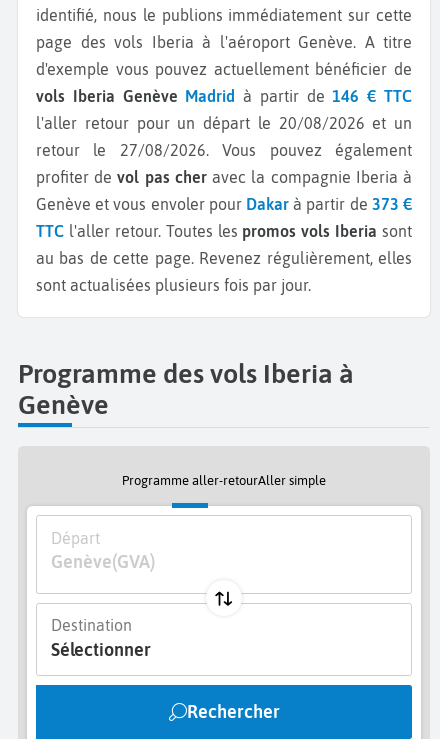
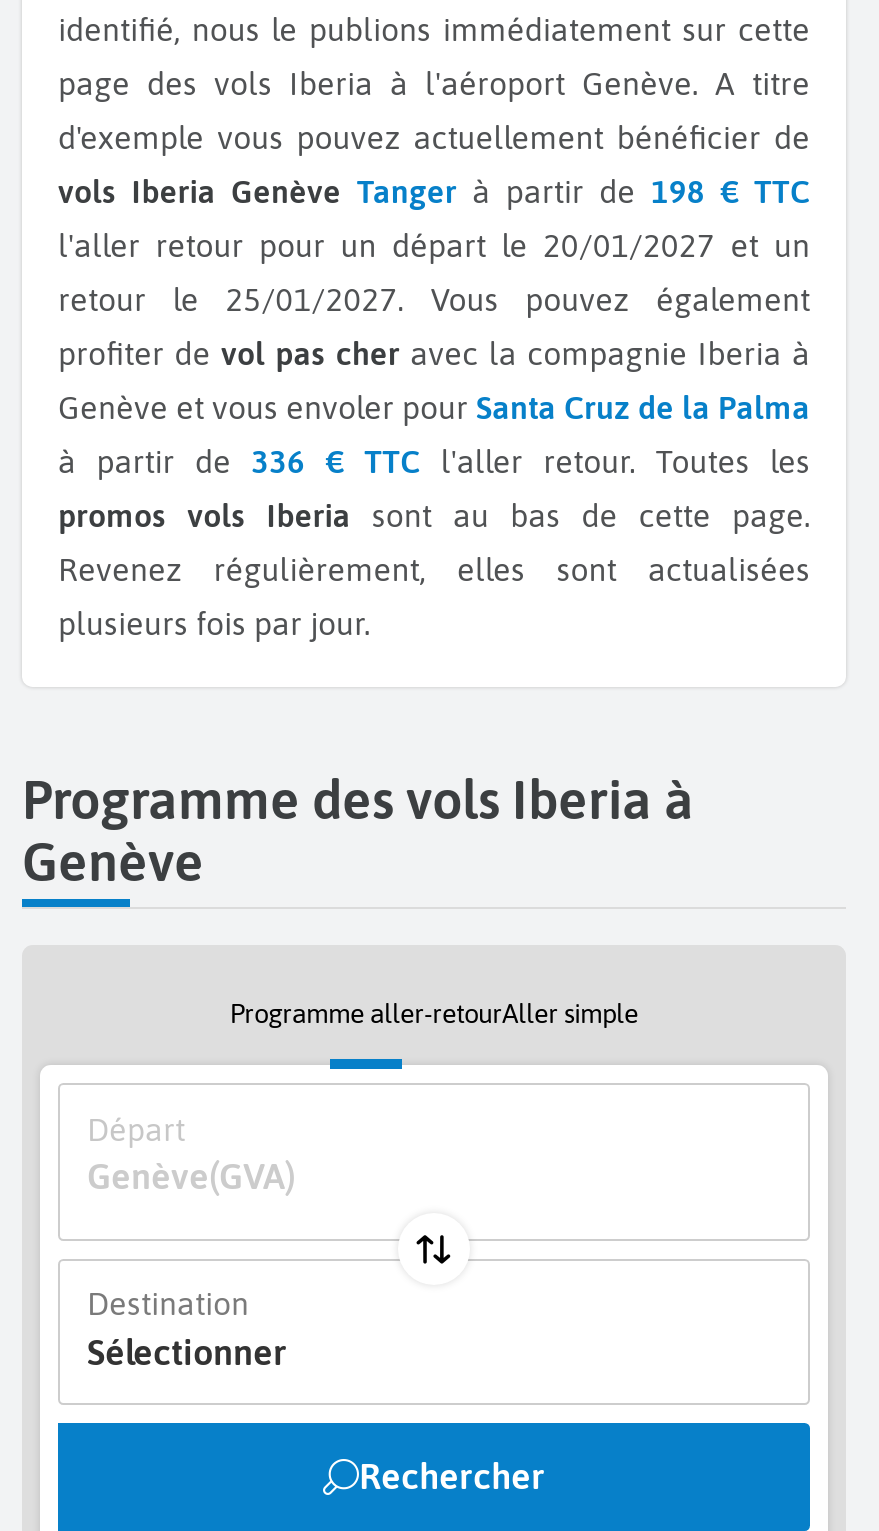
- vols Iberia Genève Madrid à partir de 146 € TTC
+ vols Iberia Genève Tanger à partir de 198 € TTC

- l'aller retour pour un départ le 20/08/2026 et un
+ l'aller retour pour un départ le 20/01/2027 et un

- retour le 27/08/2026. Vous pouvez également
+ retour le 25/01/2027. Vous pouvez également

- Genève et vous envoler pour Dakar à partir de 373 €
- TTC l'aller retour. Toutes les promos vols Iberia sont
- au bas de cette page. Revenez régulièrement, elles
- sont actualisées plusieurs fois par jour.
+ Genève et vous envoler pour Santa Cruz de la Palma
+ à partir de 336 € TTC l'aller retour. Toutes les
+ promos vols Iberia sont au bas de cette page.
+ Revenez régulièrement, elles sont actualisées
+ plusieurs fois par jour.
